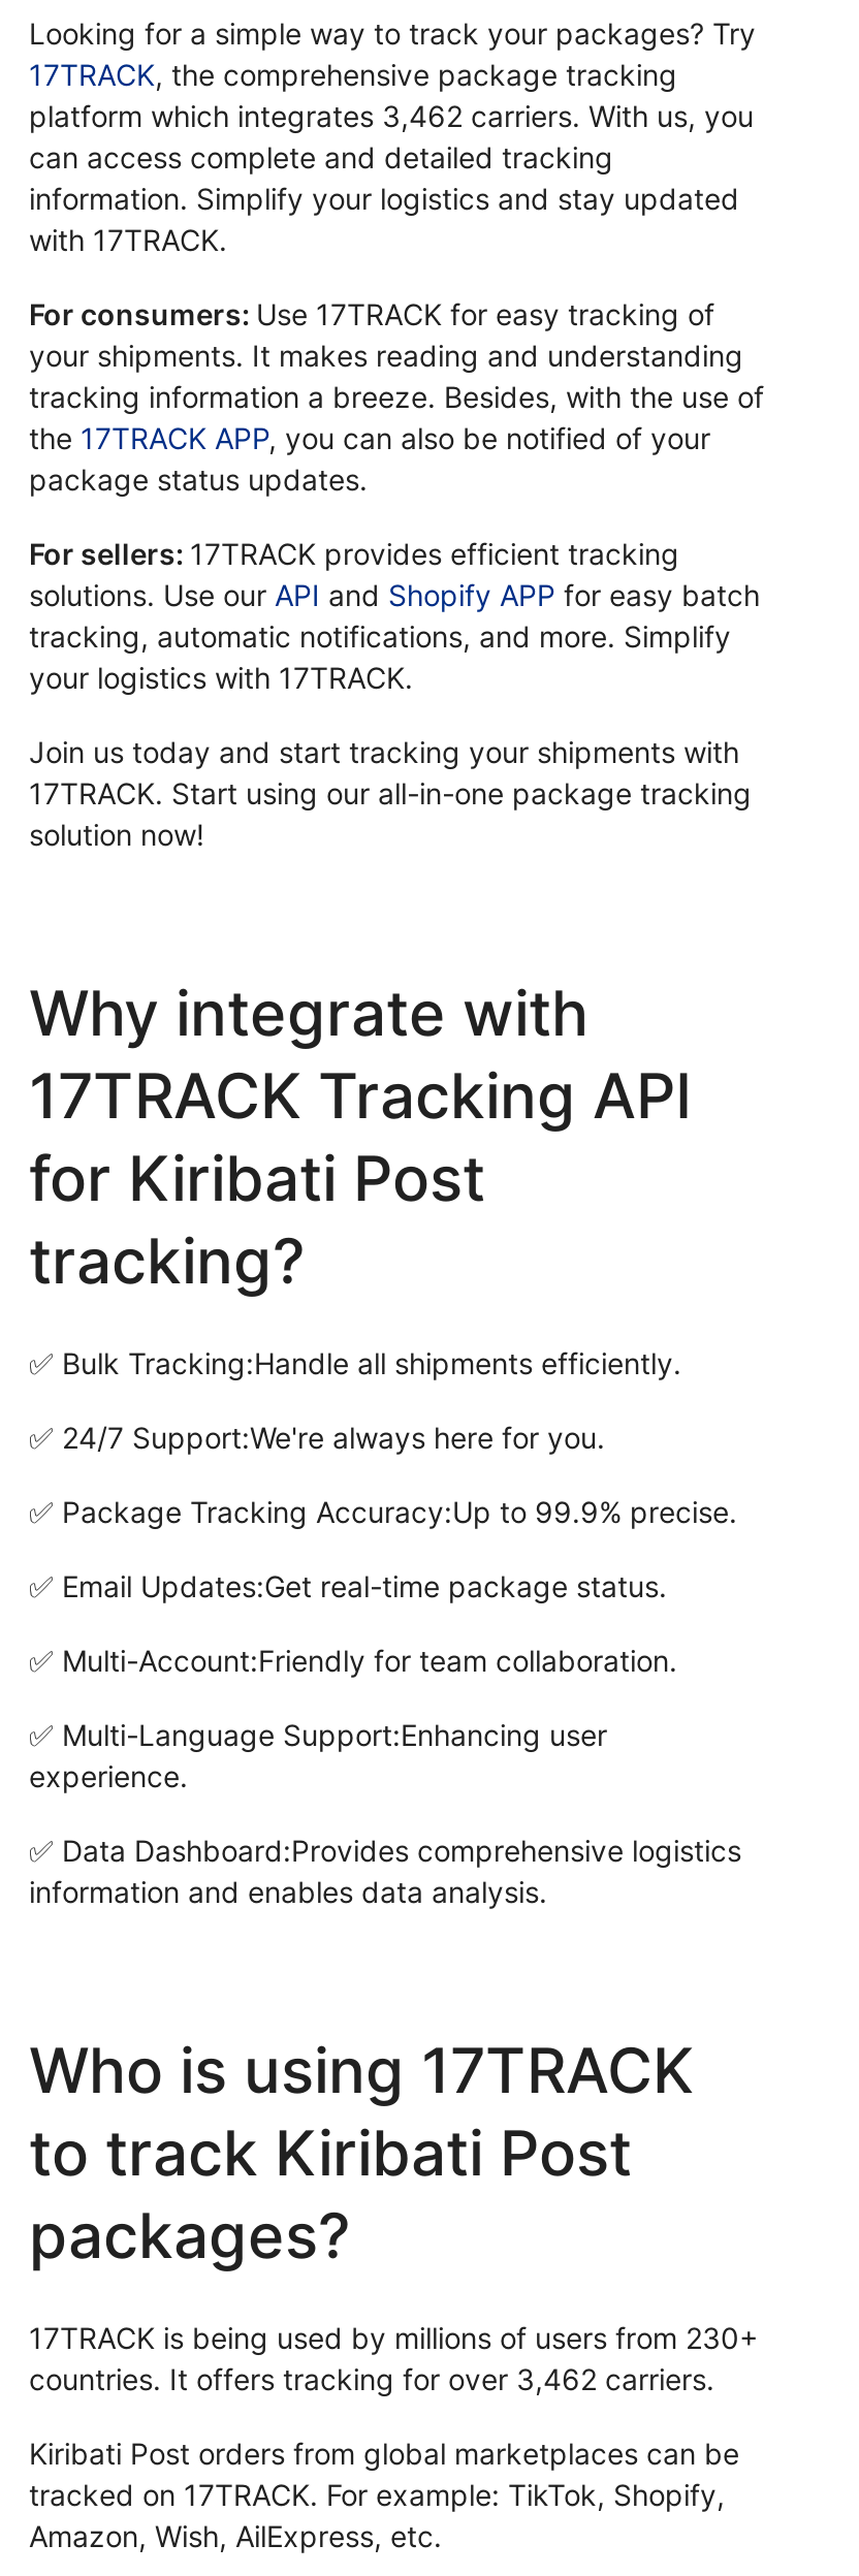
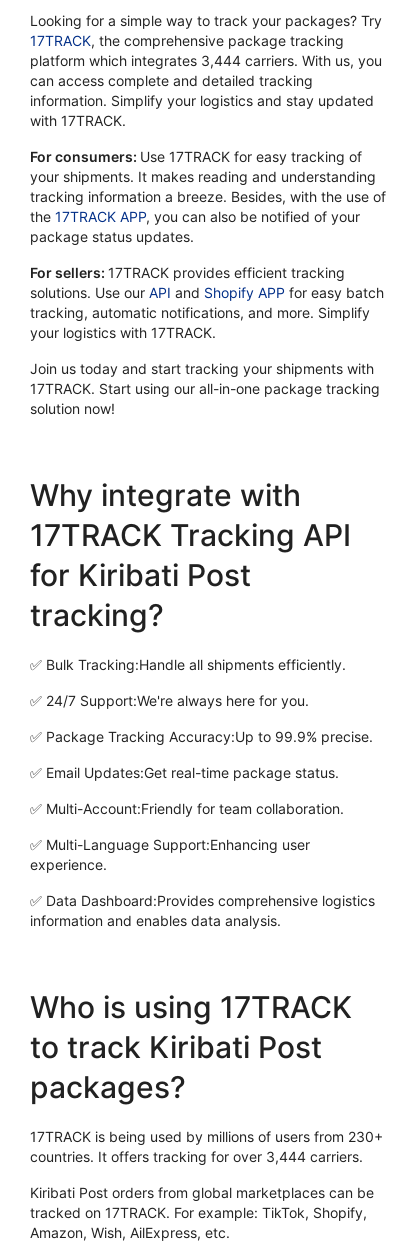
- platform which integrates 3,462 carriers. With us, you
+ platform which integrates 3,444 carriers. With us, you

- countries. It offers tracking for over 3,462 carriers.
+ countries. It offers tracking for over 3,444 carriers.
